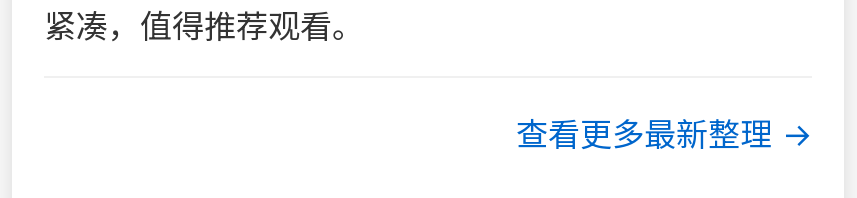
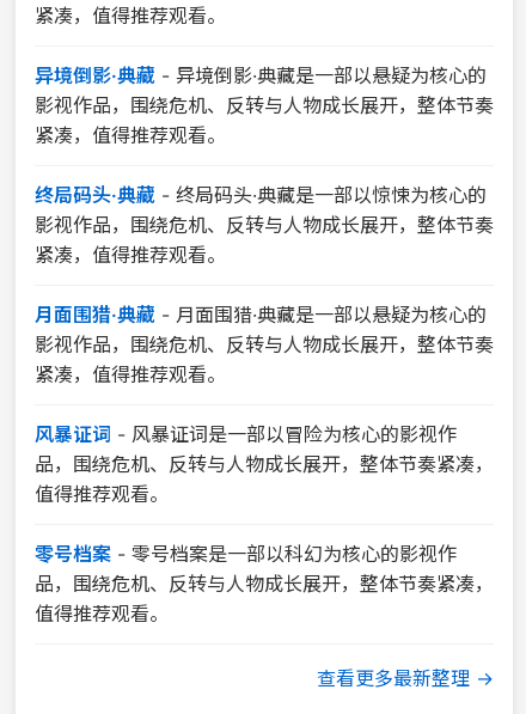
+ 异境倒影·典藏-异境倒影·典藏是一部以悬疑为核心的
+ 影视作品，围绕危机、反转与人物成长展开，整体节奏
+ 紧凑，值得推荐观看。
+ 终局码头·典藏-终局码头·典藏是一部以惊悚为核心的
+ 影视作品，围绕危机、反转与人物成长展开，整体节奏
+ 紧凑，值得推荐观看。
+ 月面围猎·典藏-月面围猎·典藏是一部以悬疑为核心的
+ 影视作品，围绕危机、反转与人物成长展开，整体节奏
+ 紧凑，值得推荐观看。
+ 风暴证词-风暴证词是一部以冒险为核心的影视作
+ 品，围绕危机、反转与人物成长展开，整体节奏紧凑，
+ 值得推荐观看。
+ 零号档案-零号档案是一部以科幻为核心的影视作
+ 品，围绕危机、反转与人物成长展开，整体节奏紧凑，
+ 值得推荐观看。
